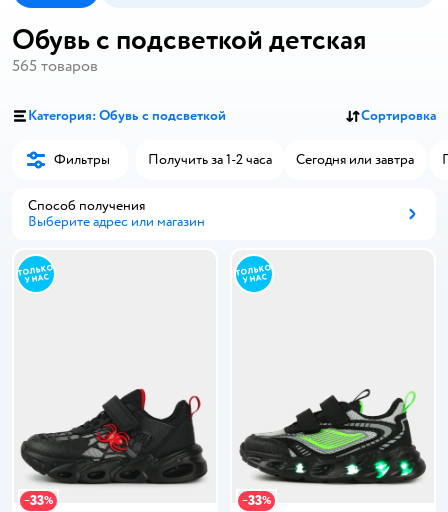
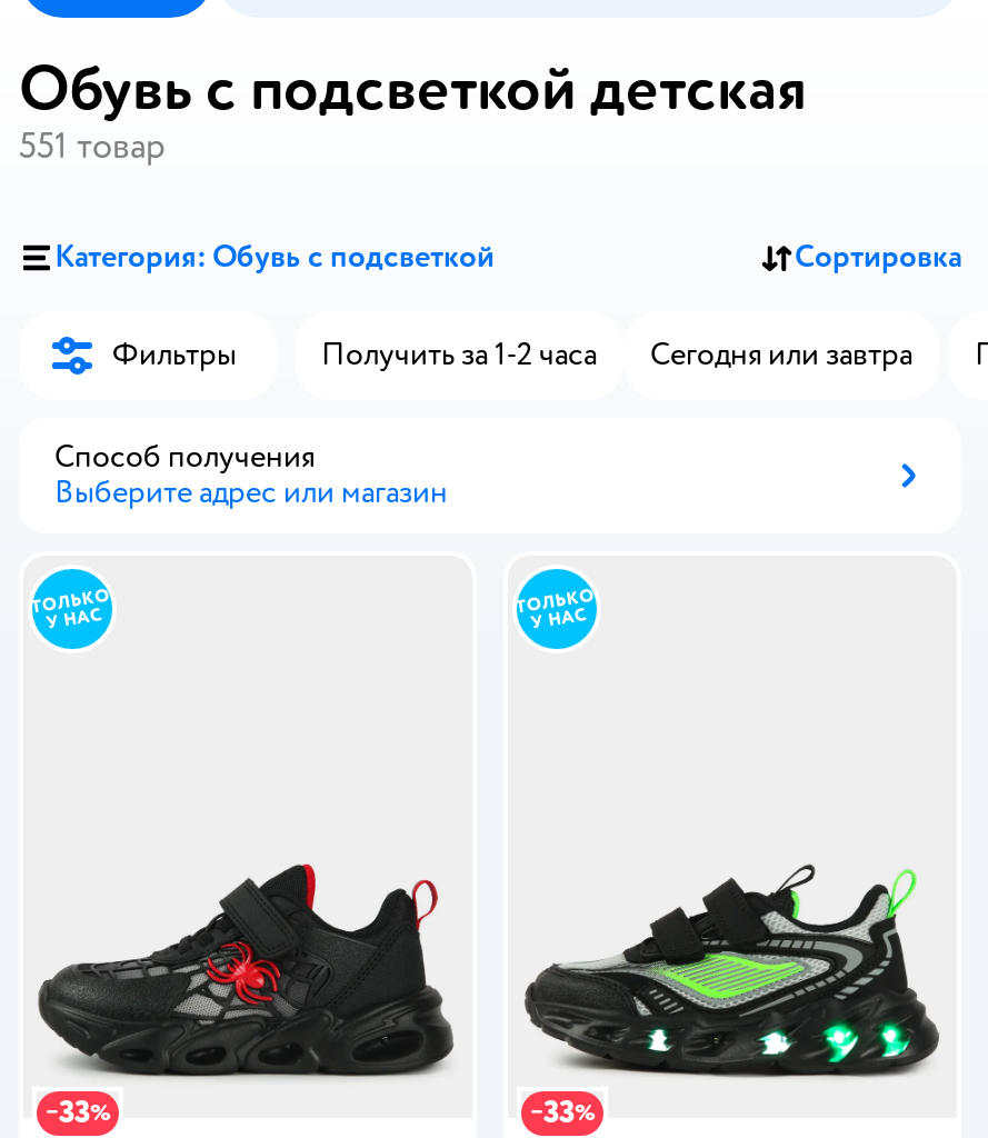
- 565 товаров
+ 551 товар
